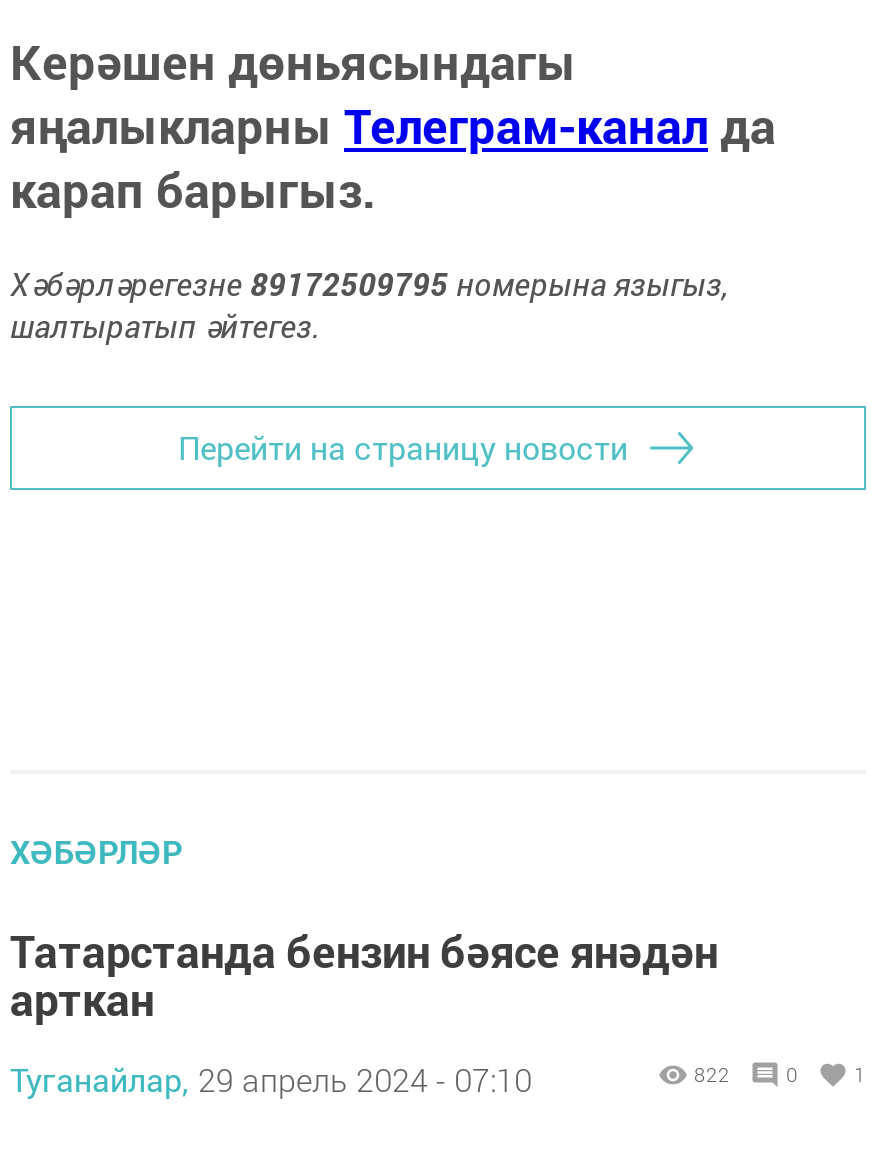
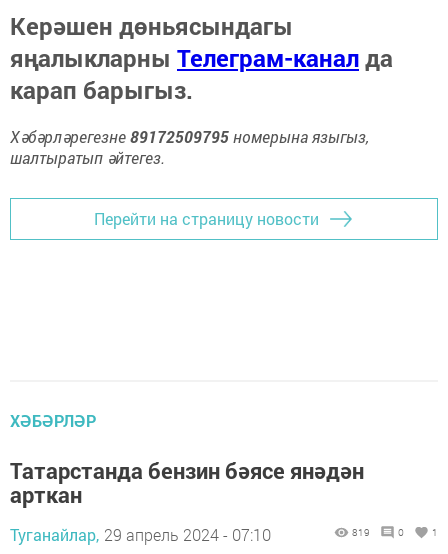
- 822
+ 819
